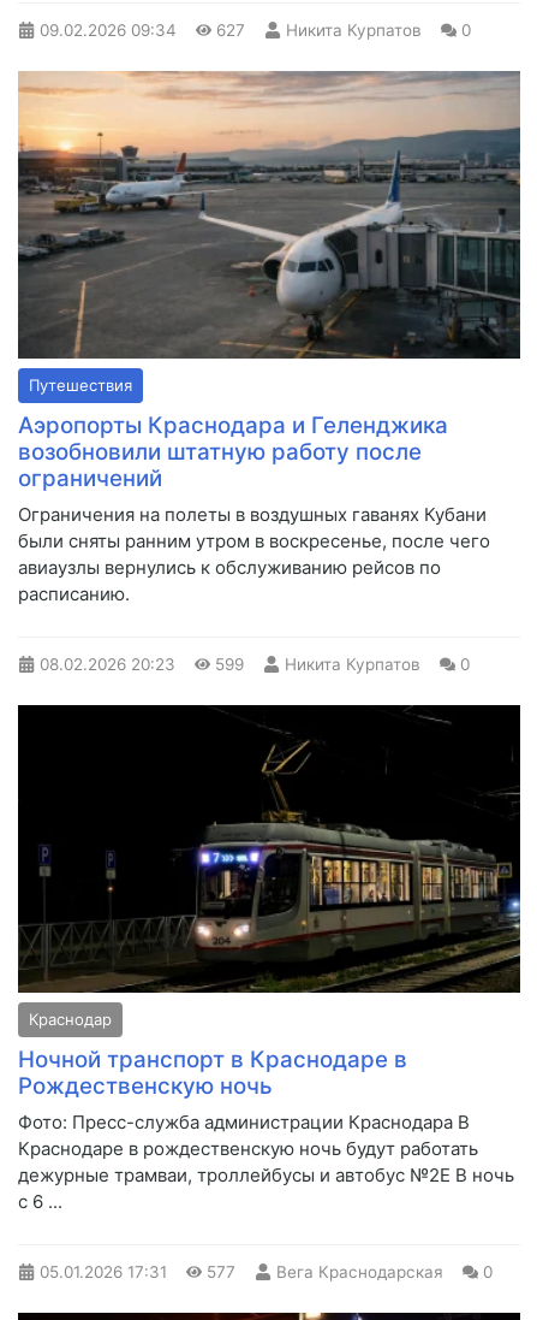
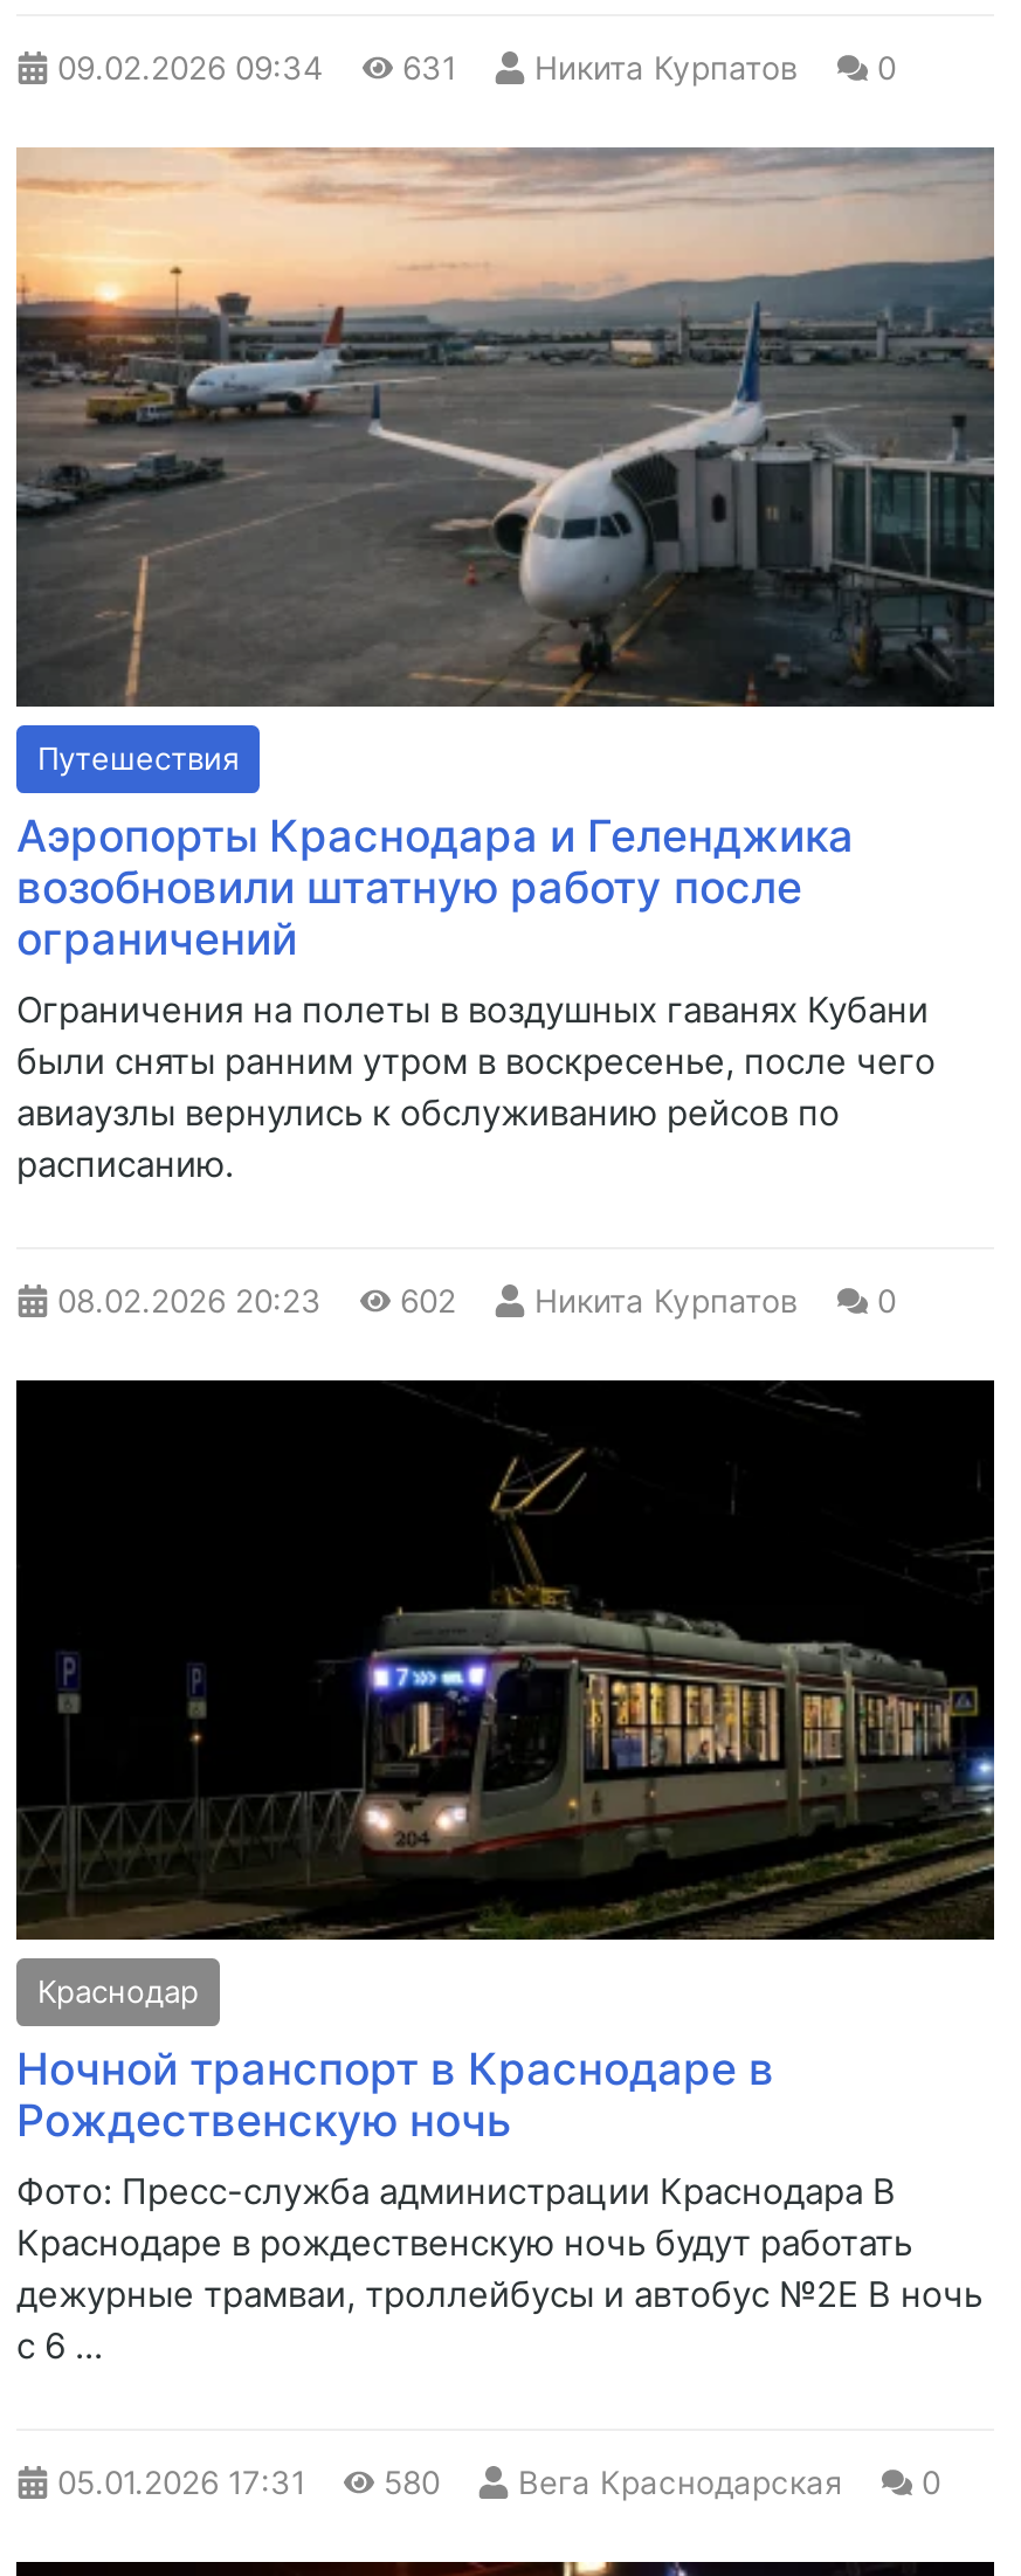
- 09.02.2026 09:34 627
+ 09.02.2026 09:34 631

- 08.02.2026 20:23 599
+ 08.02.2026 20:23 602

- 05.01.2026 17:31 577
+ 05.01.2026 17:31 580
